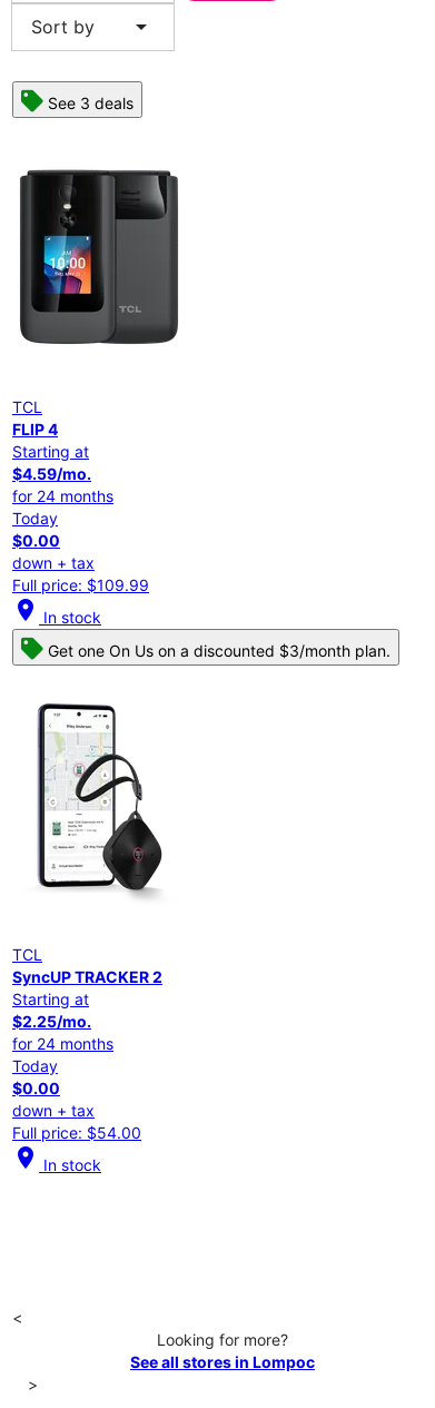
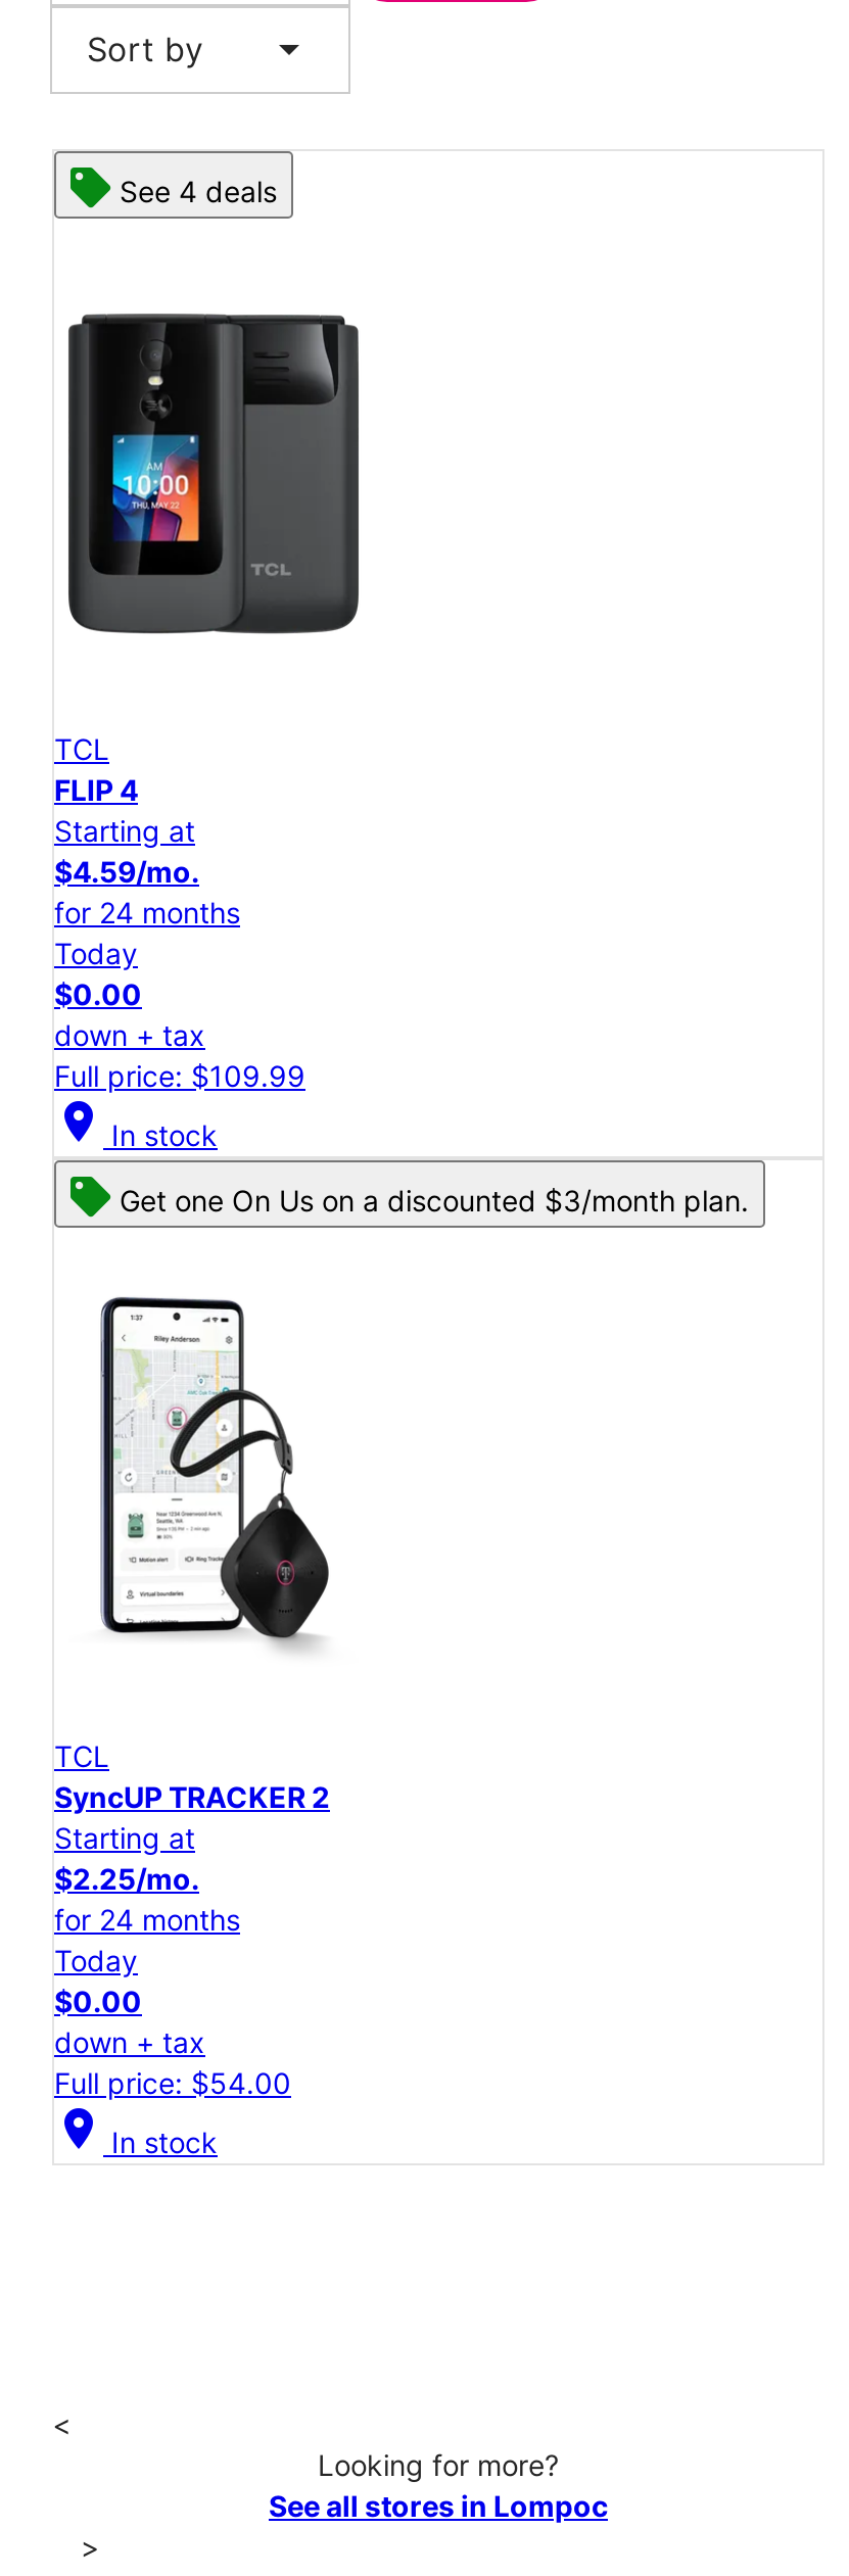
- See 3 deals
+ See 4 deals
